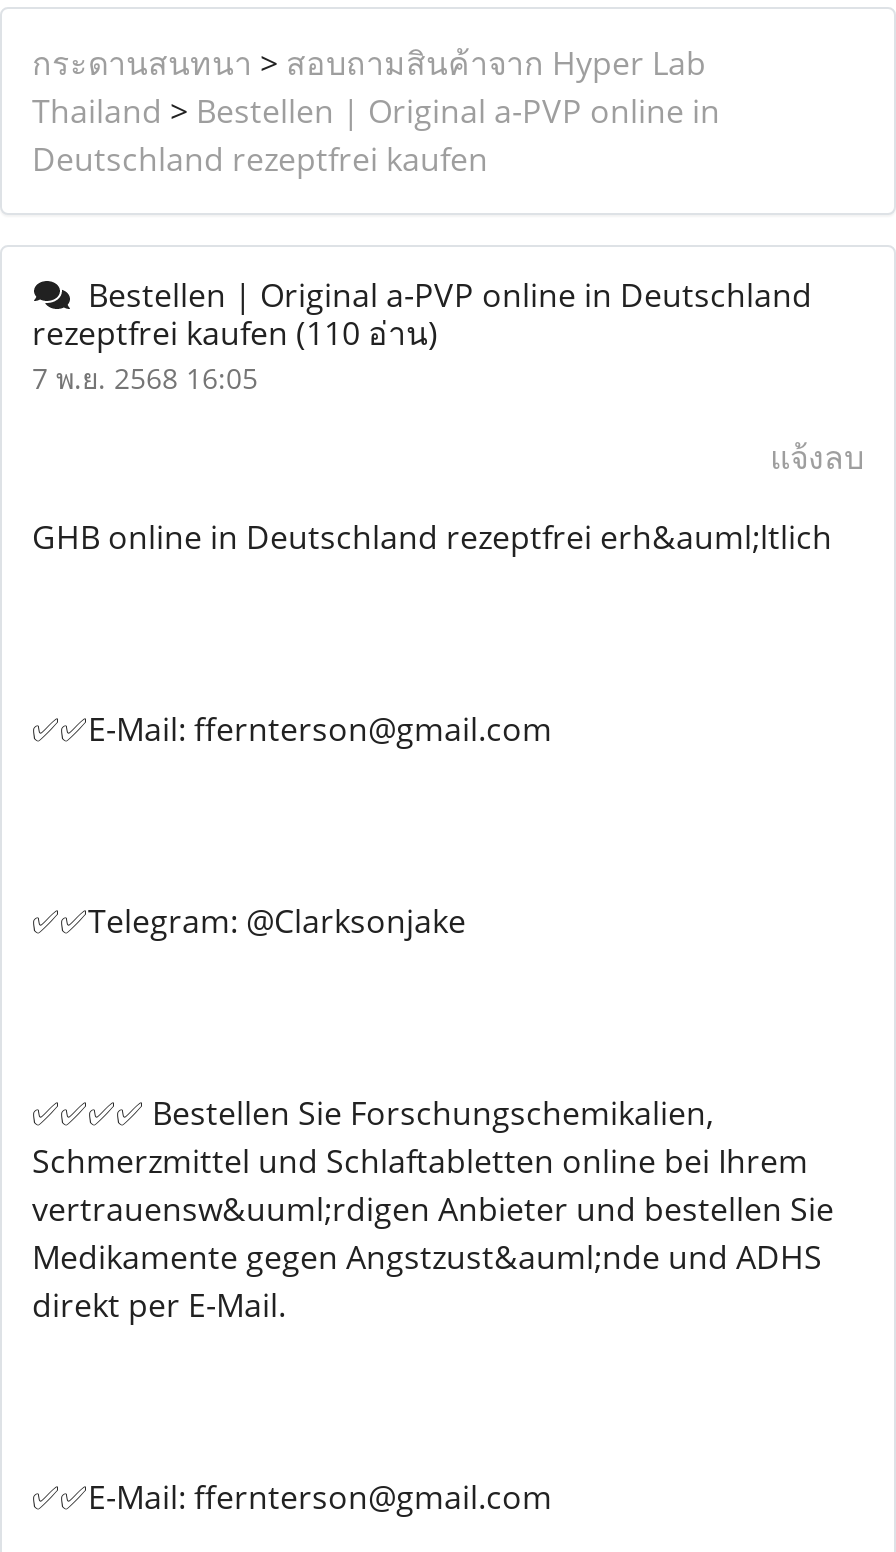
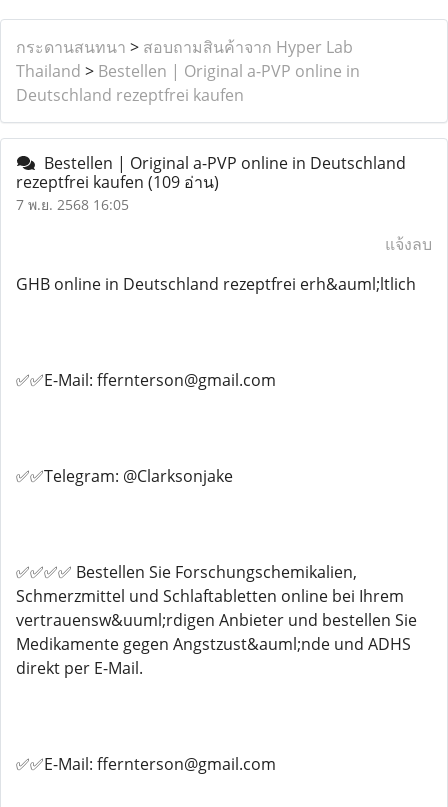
- rezeptfrei kaufen (110 อ่าน)
+ rezeptfrei kaufen (109 อ่าน)
